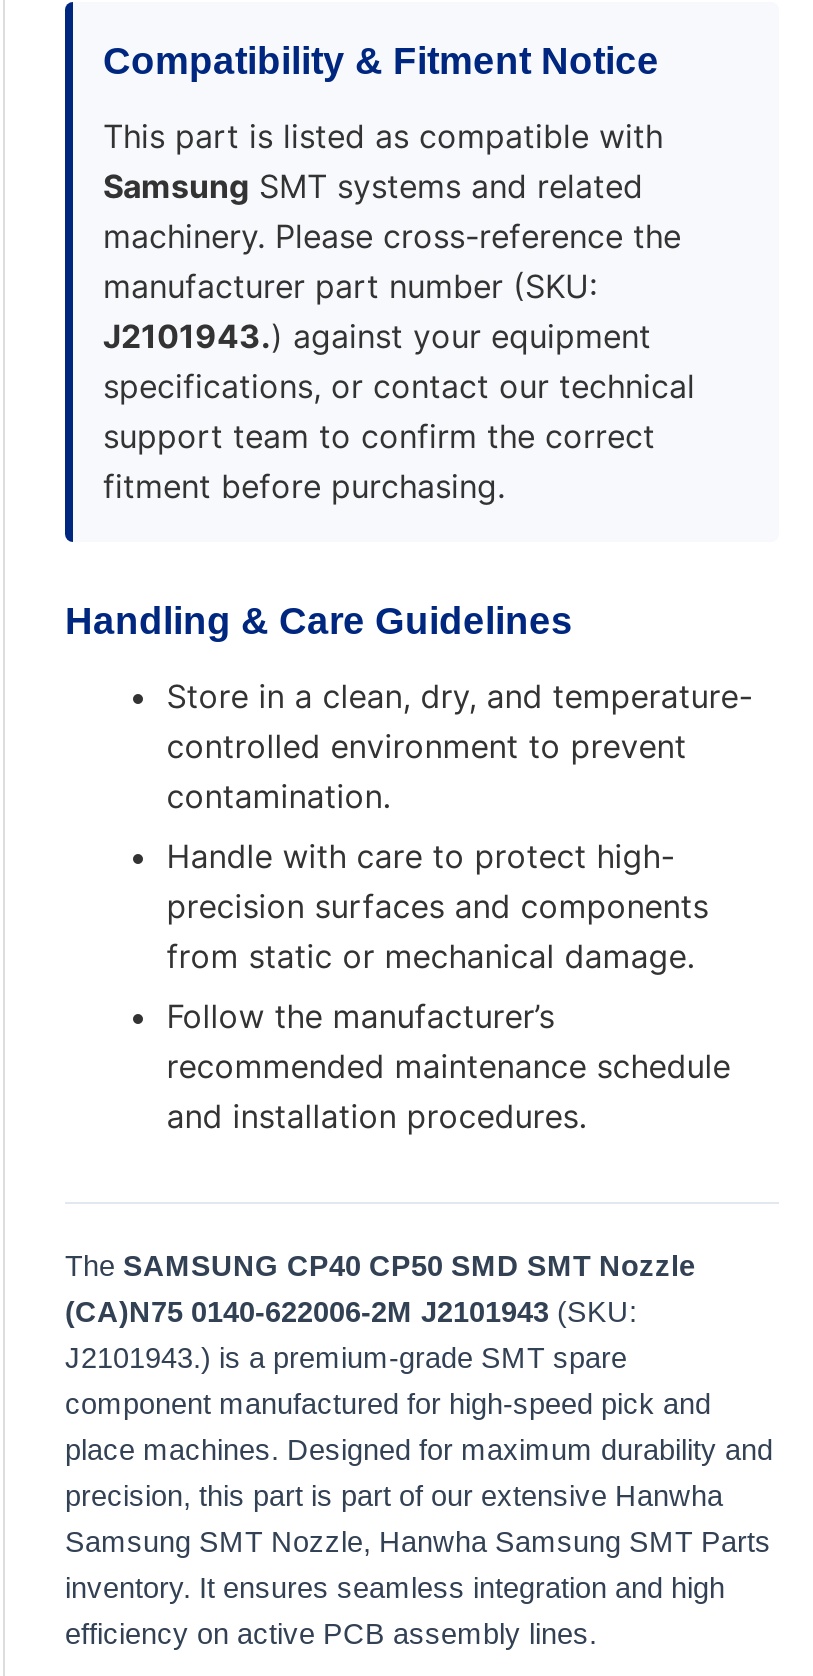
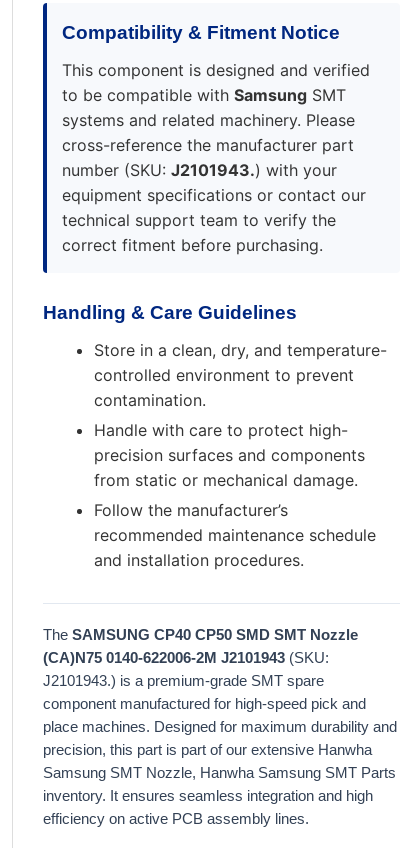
- This part is listed as compatible with
- Samsung SMT systems and related
- machinery. Please cross-reference the
- manufacturer part number (SKU:
- J2101943.) against your equipment
- specifications, or contact our technical
- support team to confirm the correct
- fitment before purchasing.
+ This component is designed and verified
+ to be compatible with Samsung SMT
+ systems and related machinery. Please
+ cross-reference the manufacturer part
+ number (SKU: J2101943.) with your
+ equipment specifications or contact our
+ technical support team to verify the
+ correct fitment before purchasing.
